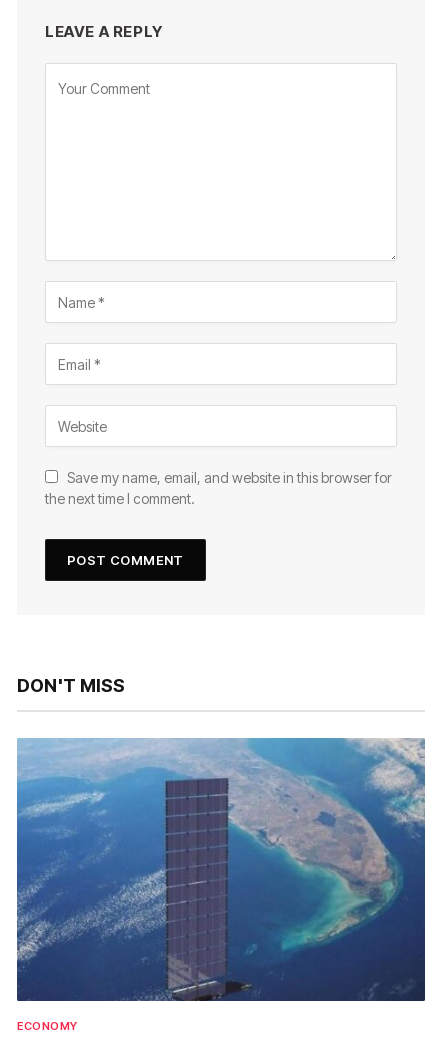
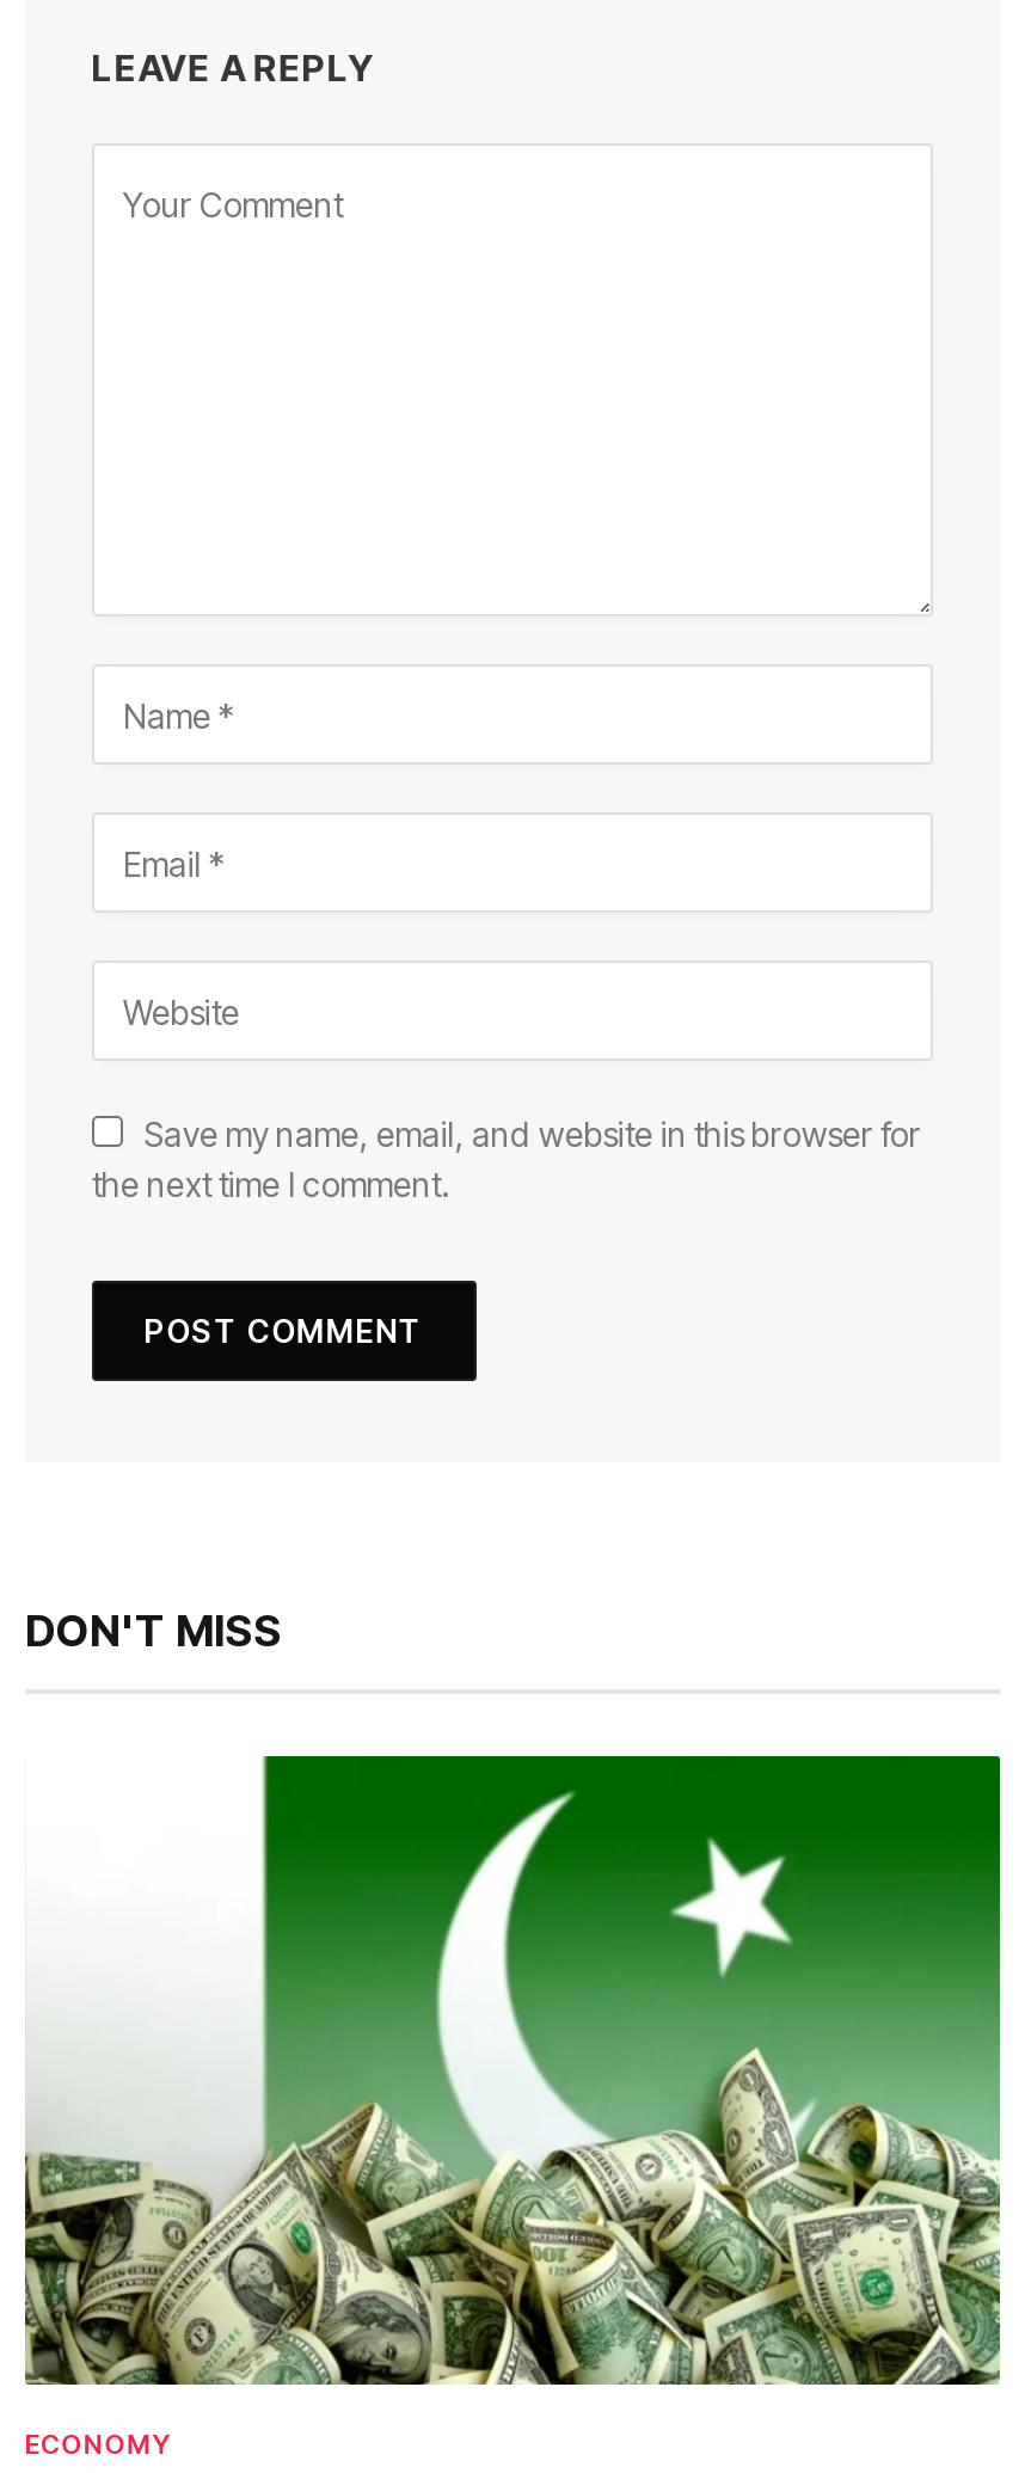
- [image]
+ [image]
